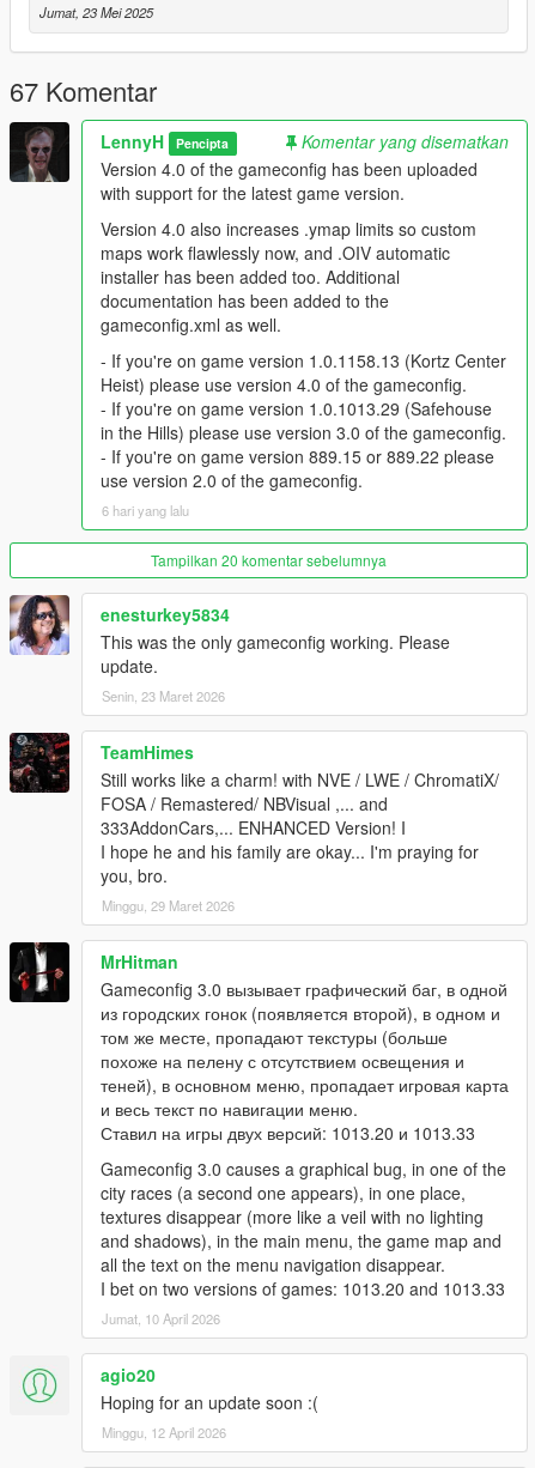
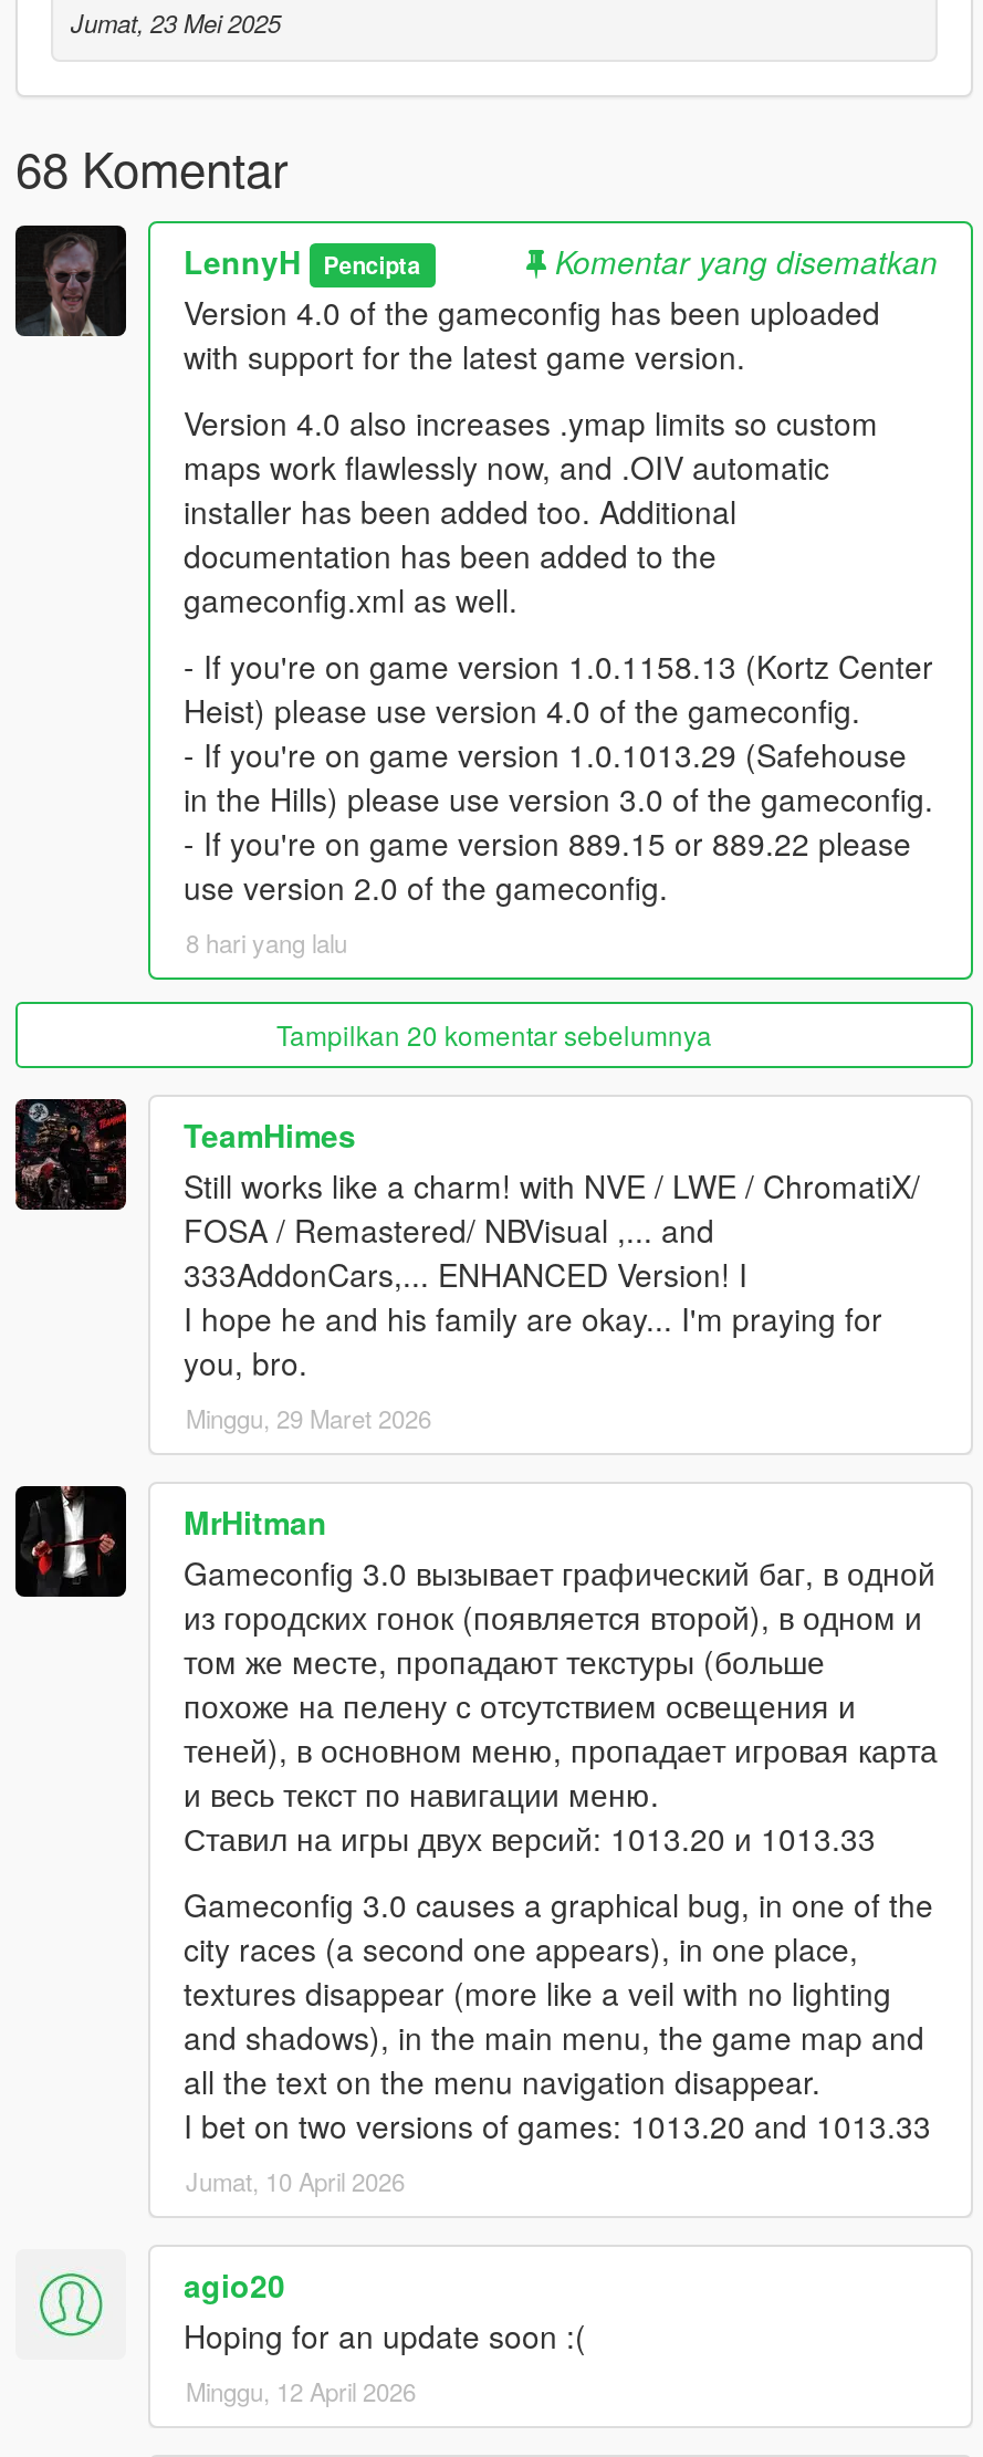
- 67 Komentar
+ 68 Komentar

- 6 hari yang lalu
+ 8 hari yang lalu

- [image]
- enesturkey5834
- This was the only gameconfig working. Please
- update.
- Senin, 23 Maret 2026
